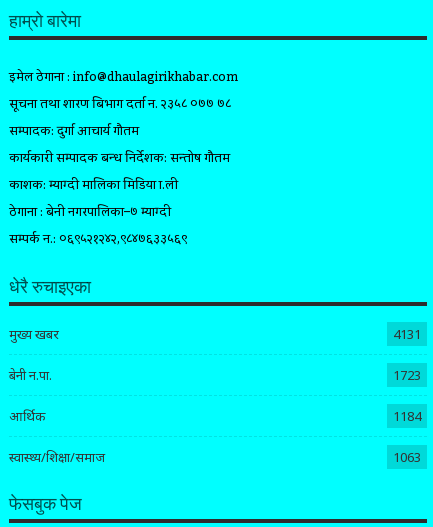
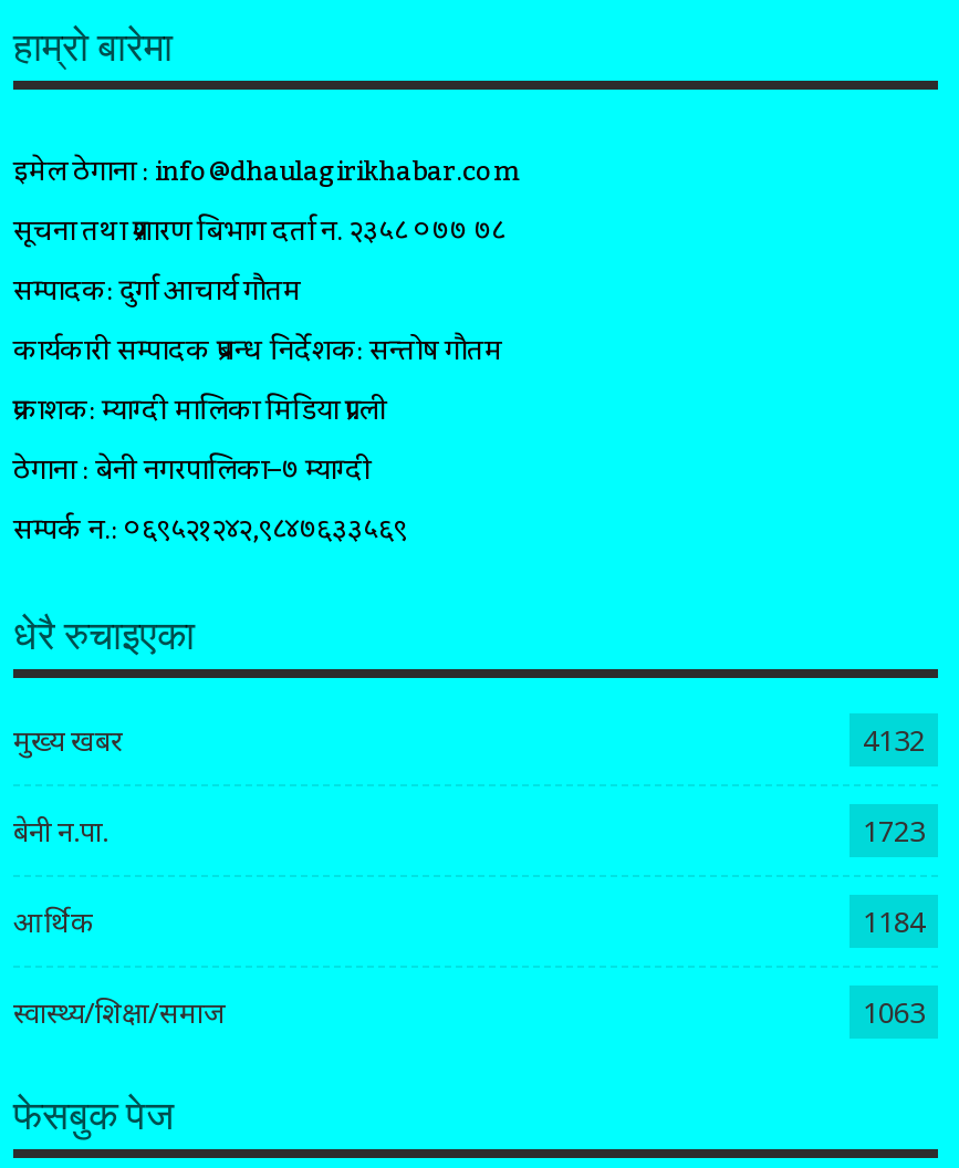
- 4131
+ 4132
